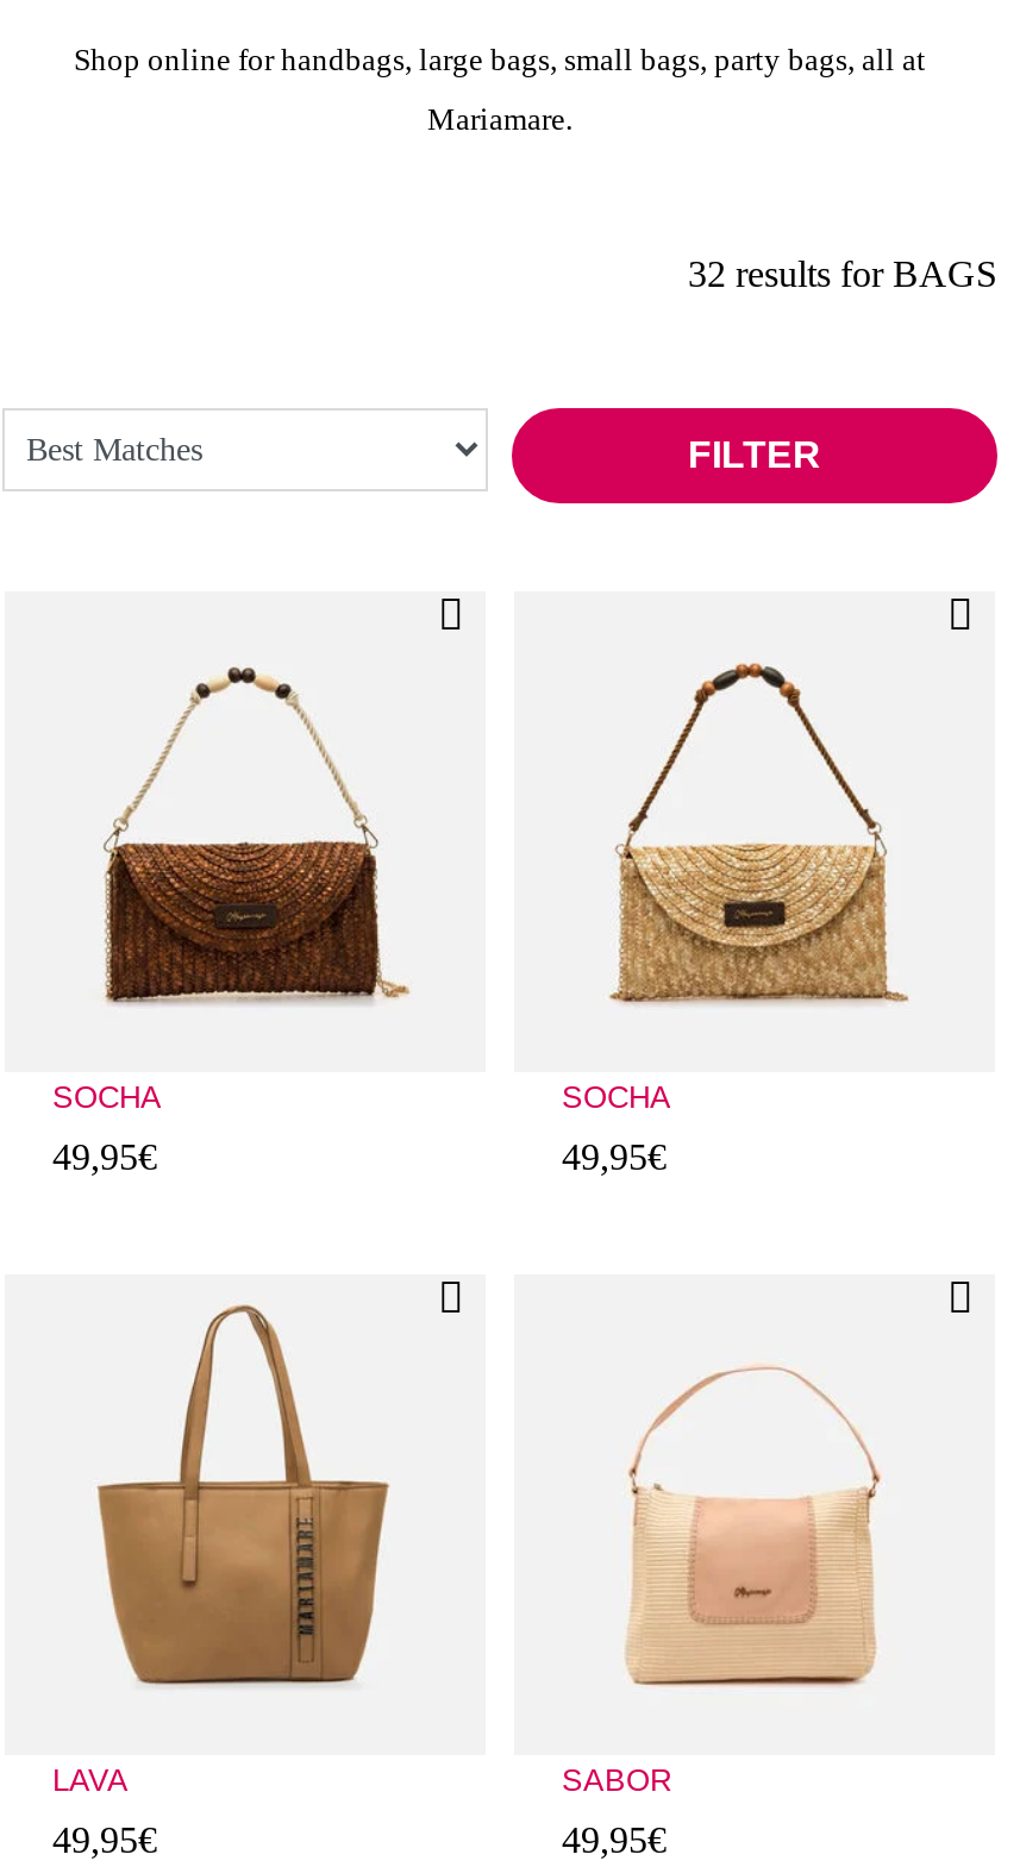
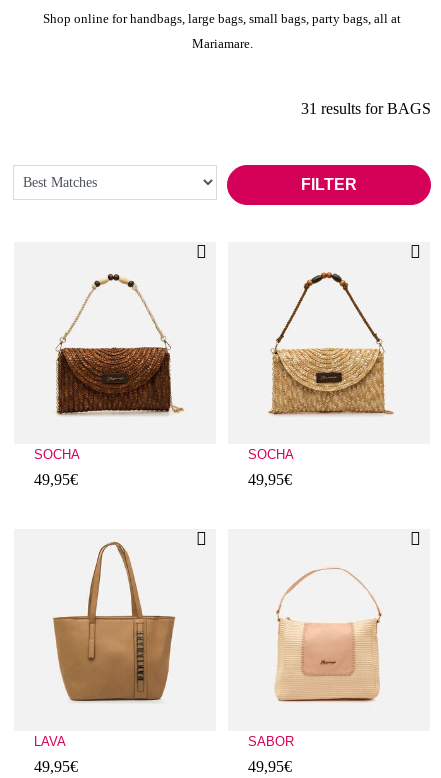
- 32 results for BAGS
+ 31 results for BAGS
